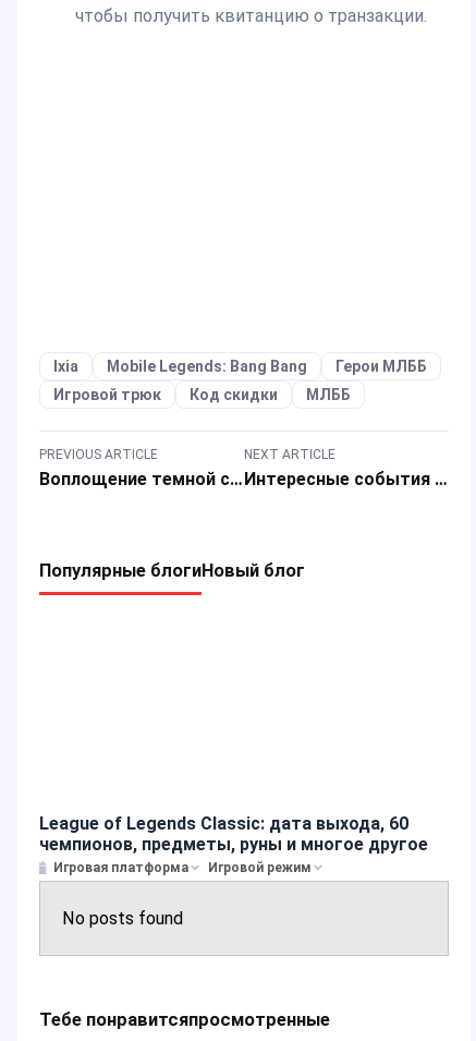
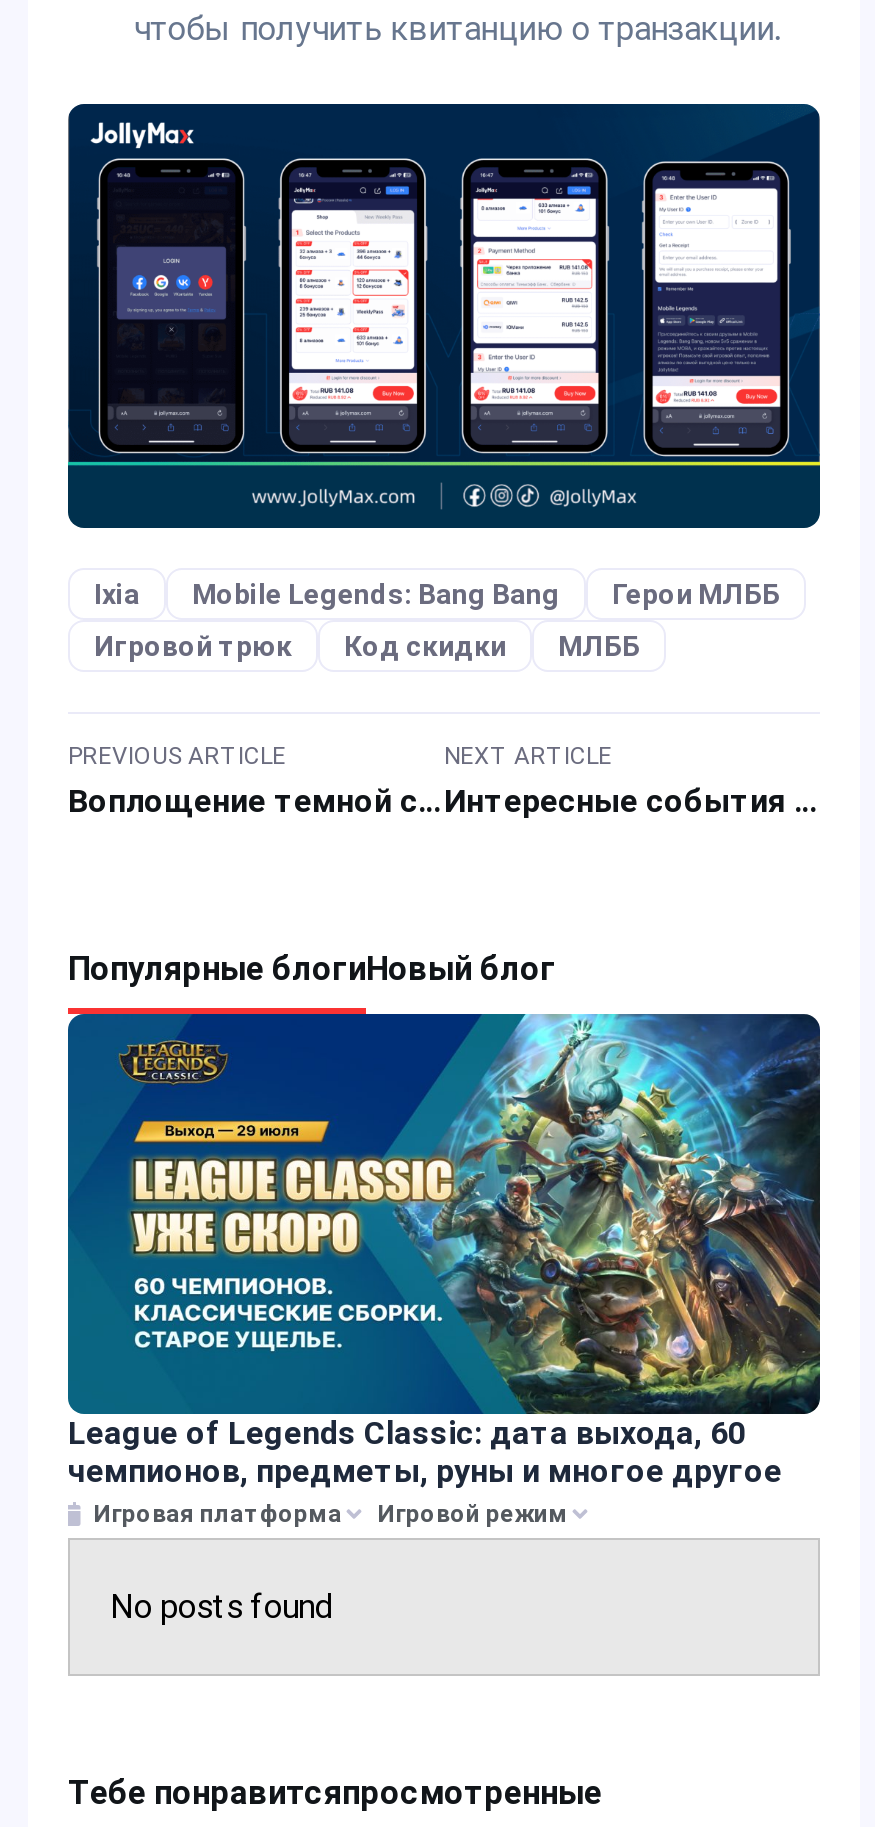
+ [image]

+ [image]
